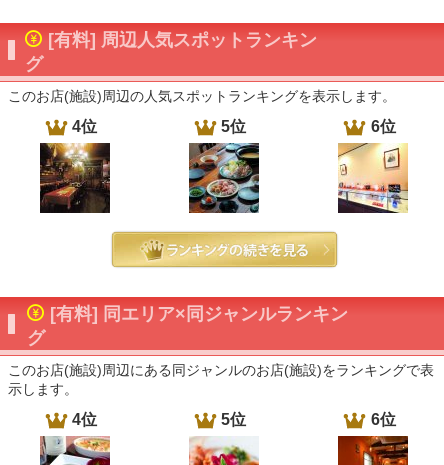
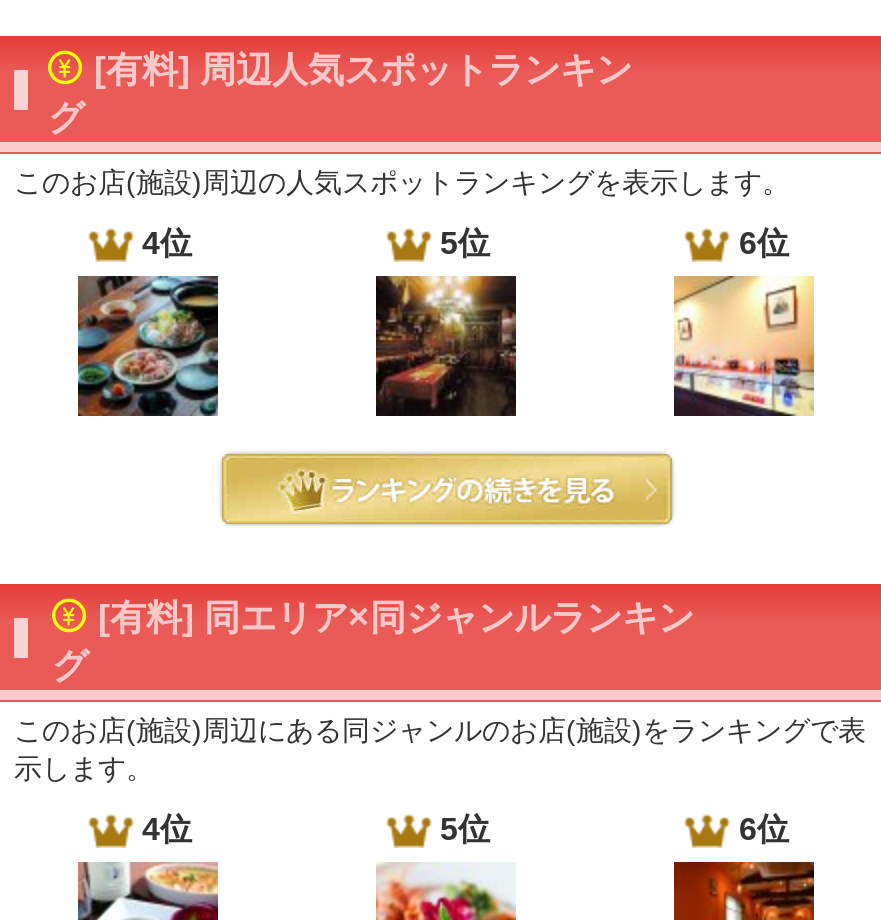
- [image]
+ [image]

- [image]
+ [image]
